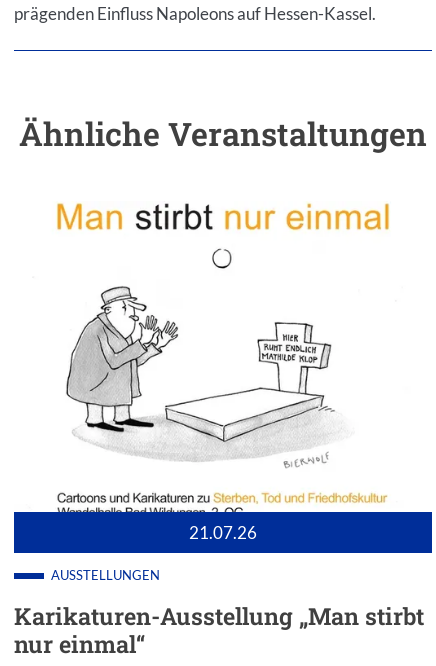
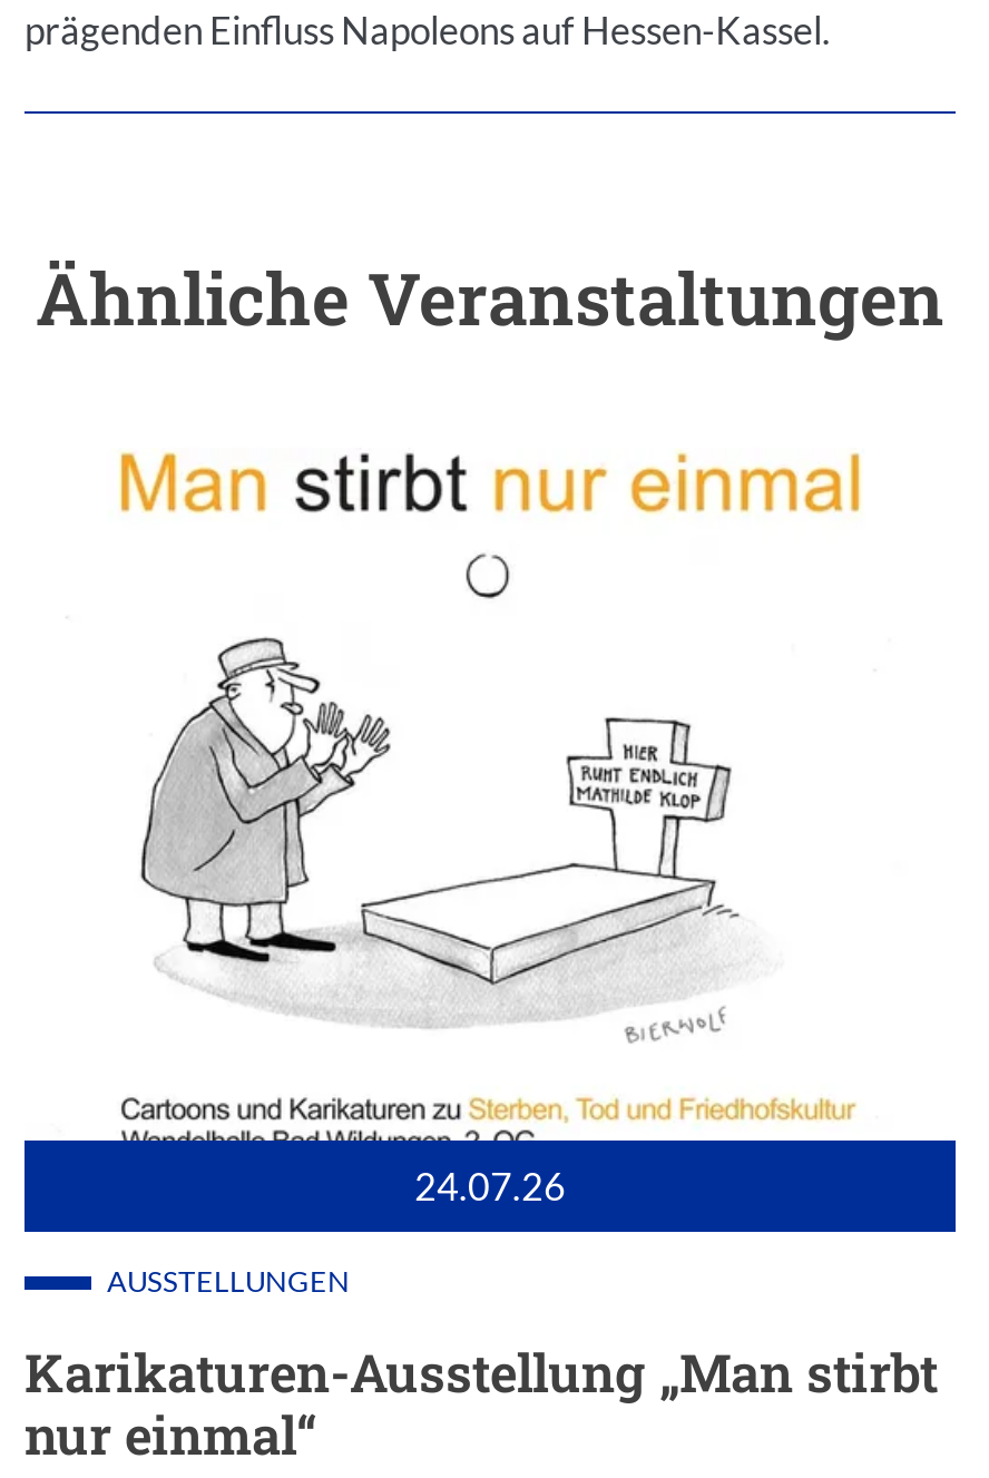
- 21.07.26
+ 24.07.26
